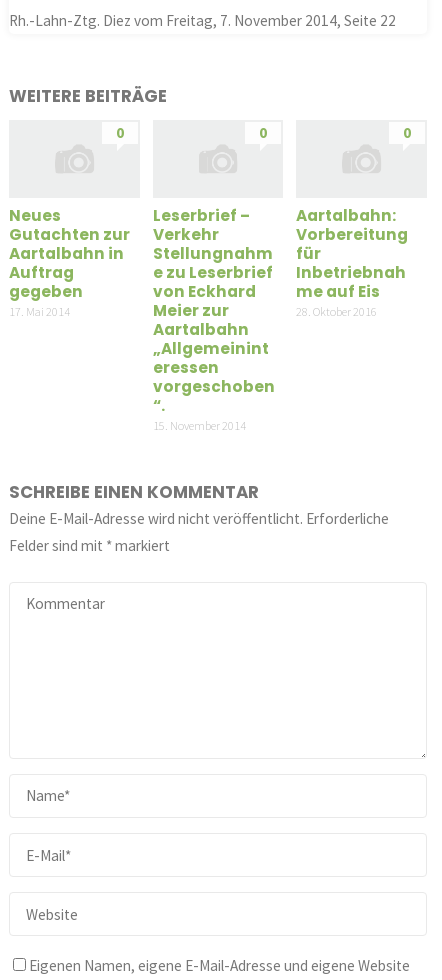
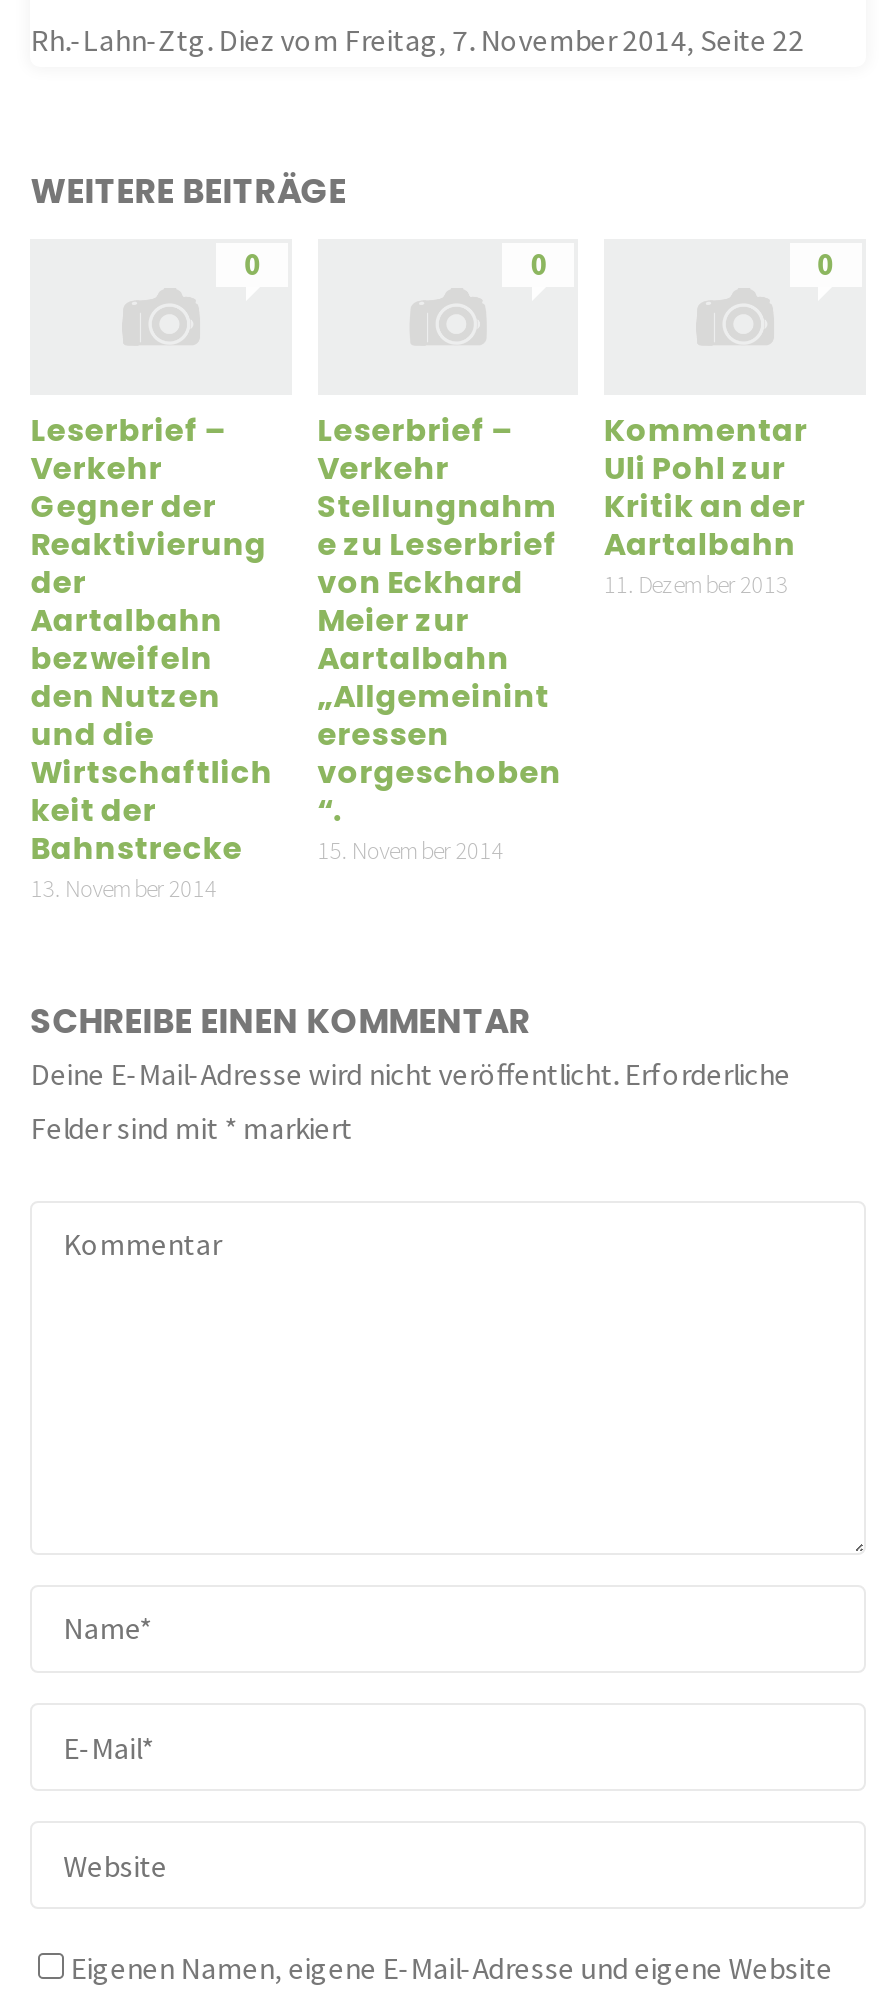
- Neues
- Gutachten zur
- Aartalbahn in
- Auftrag
- gegeben
- 17. Mai 2014
+ Leserbrief –
+ Verkehr
+ Gegner der
+ Reaktivierung
+ der
+ Aartalbahn
+ bezweifeln
+ den Nutzen
+ und die
+ Wirtschaftlich
+ keit der
+ Bahnstrecke
+ 13. November 2014

- Aartalbahn:
- Vorbereitung
- für
- Inbetriebnah
- me auf Eis
- 28. Oktober 2016
+ Kommentar
+ Uli Pohl zur
+ Kritik an der
+ Aartalbahn
+ 11. Dezember 2013
